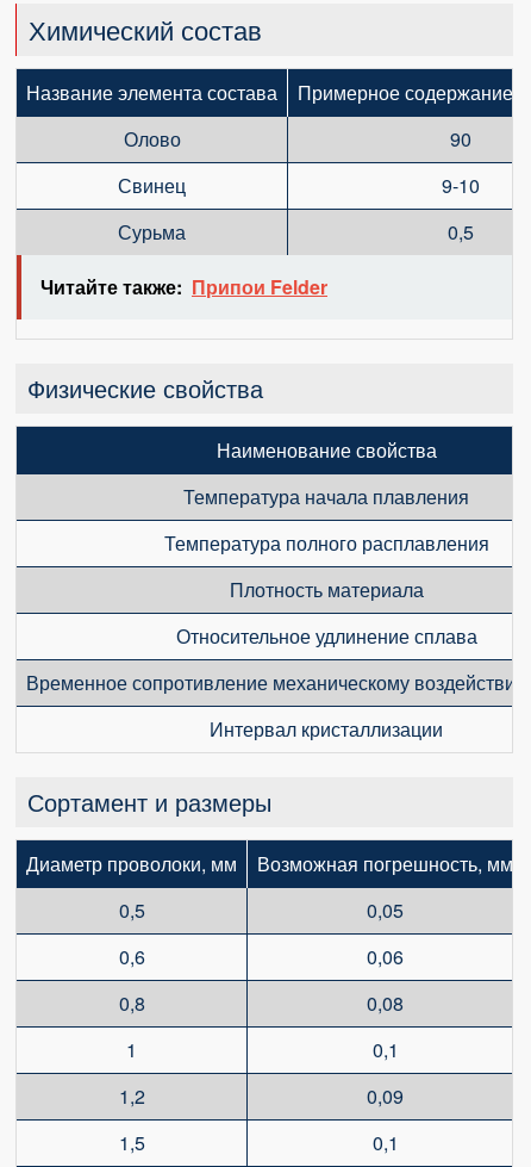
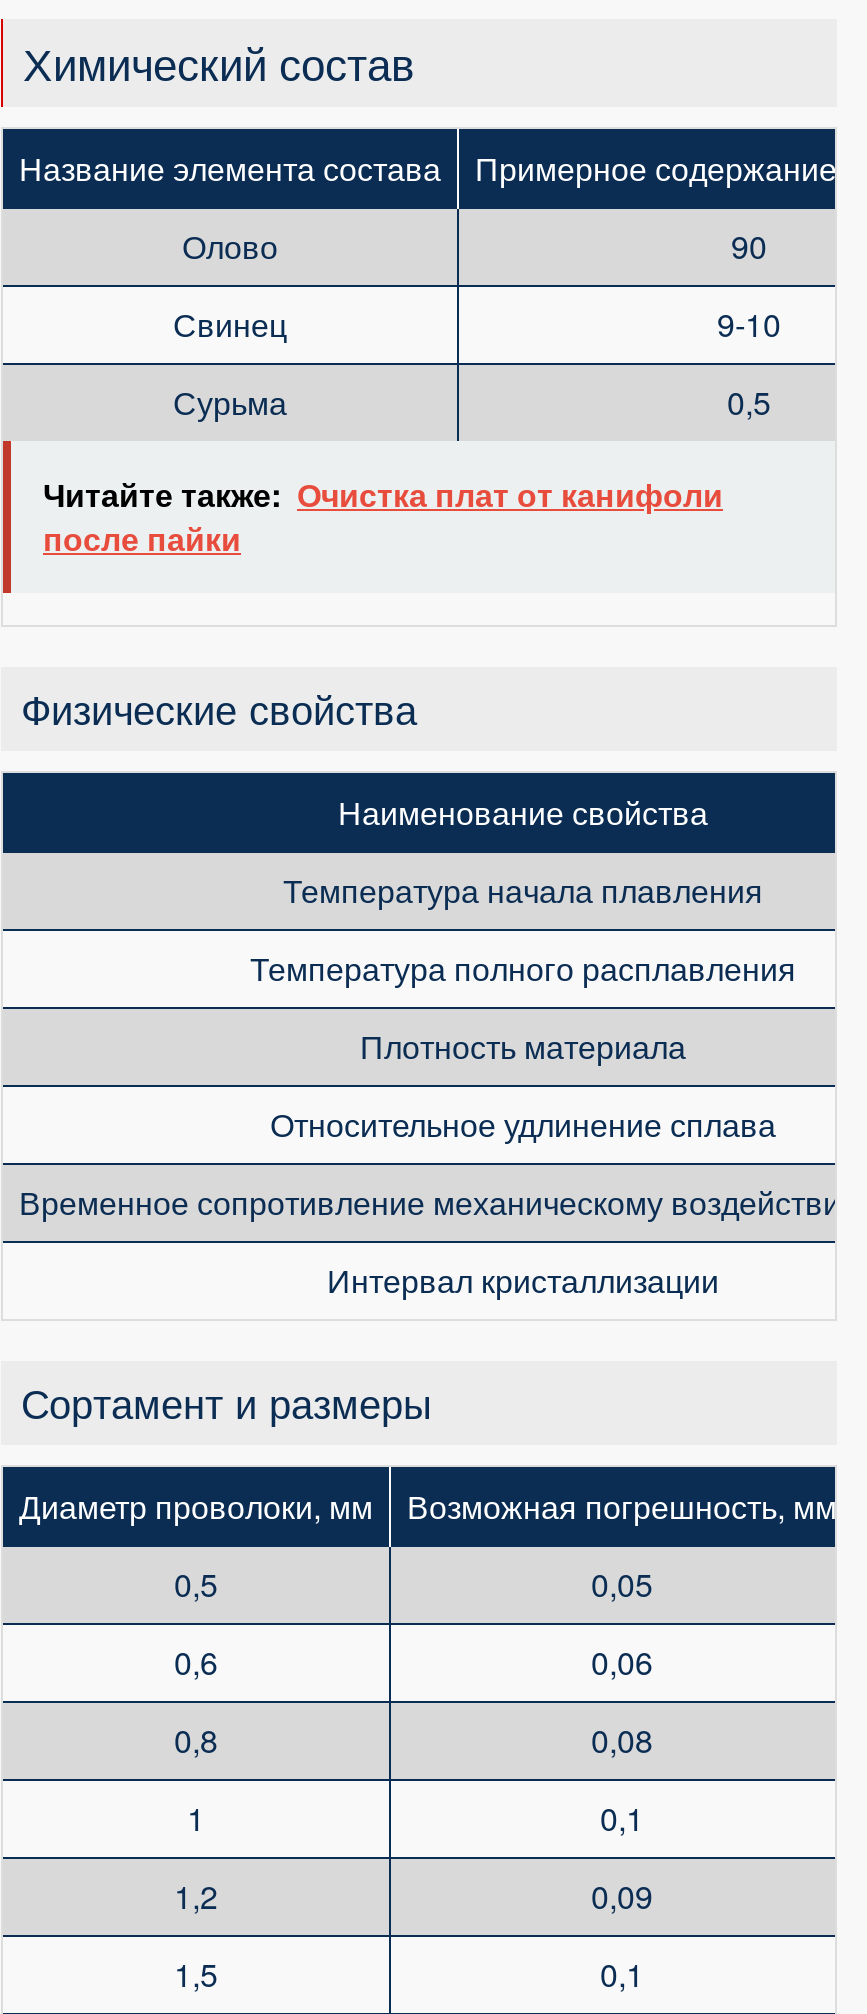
- Читайте также: Припои Felder
+ Читайте также: Очистка плат от канифоли
+ после пайки
